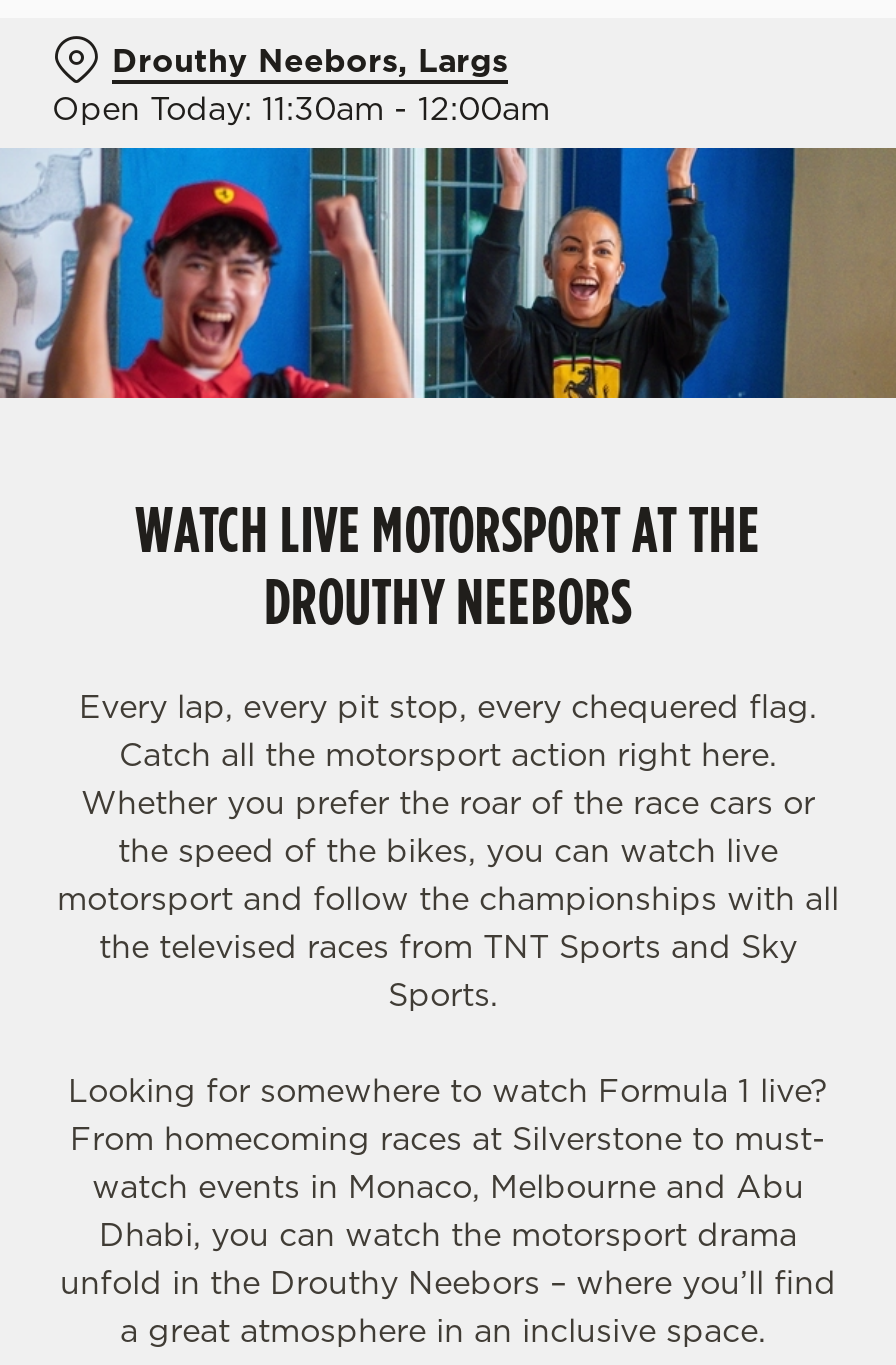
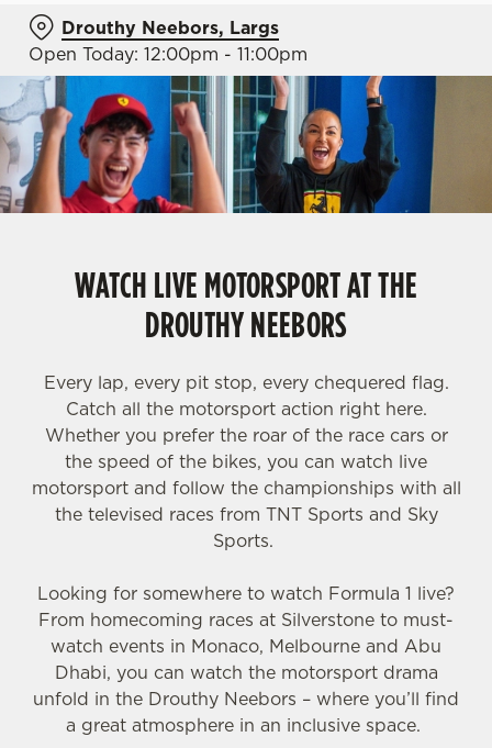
- Open Today: 11:30am - 12:00am
+ Open Today: 12:00pm - 11:00pm
